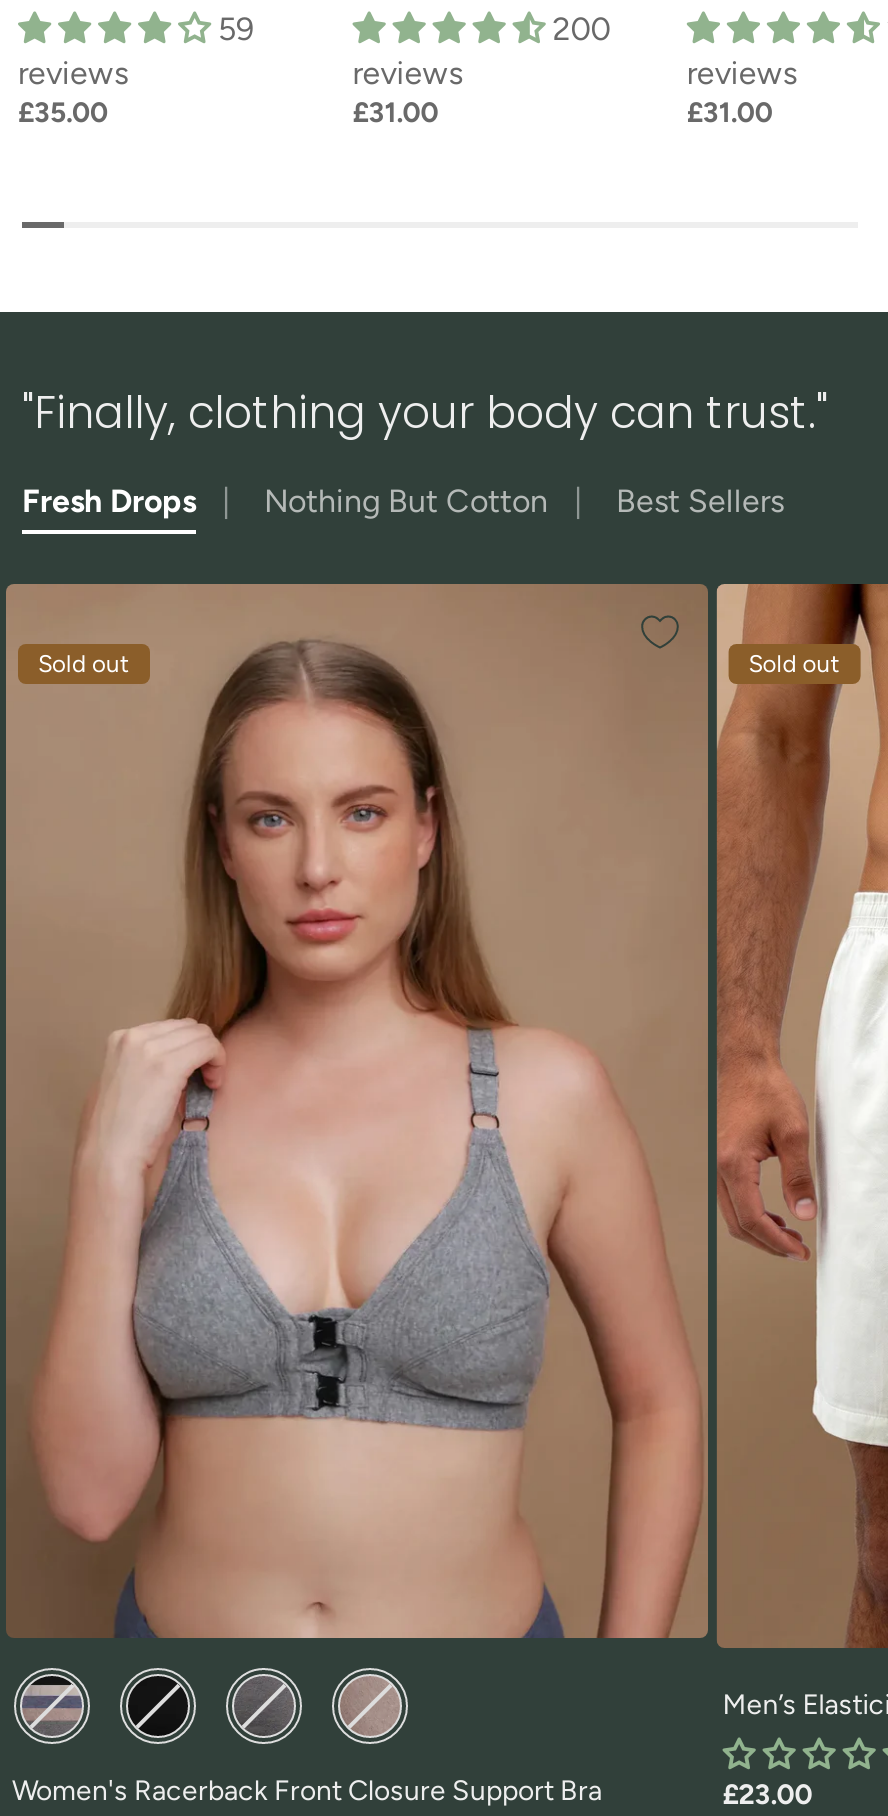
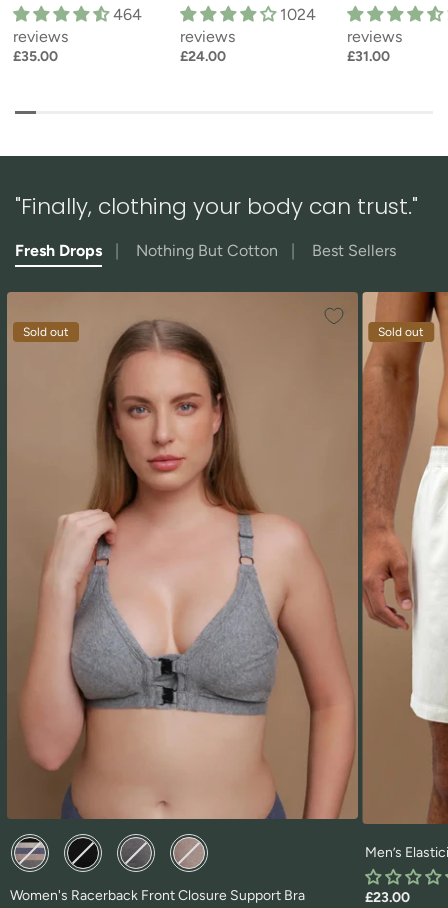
- 59
+ 464

- 200
+ 1024

- £31.00
+ £24.00
